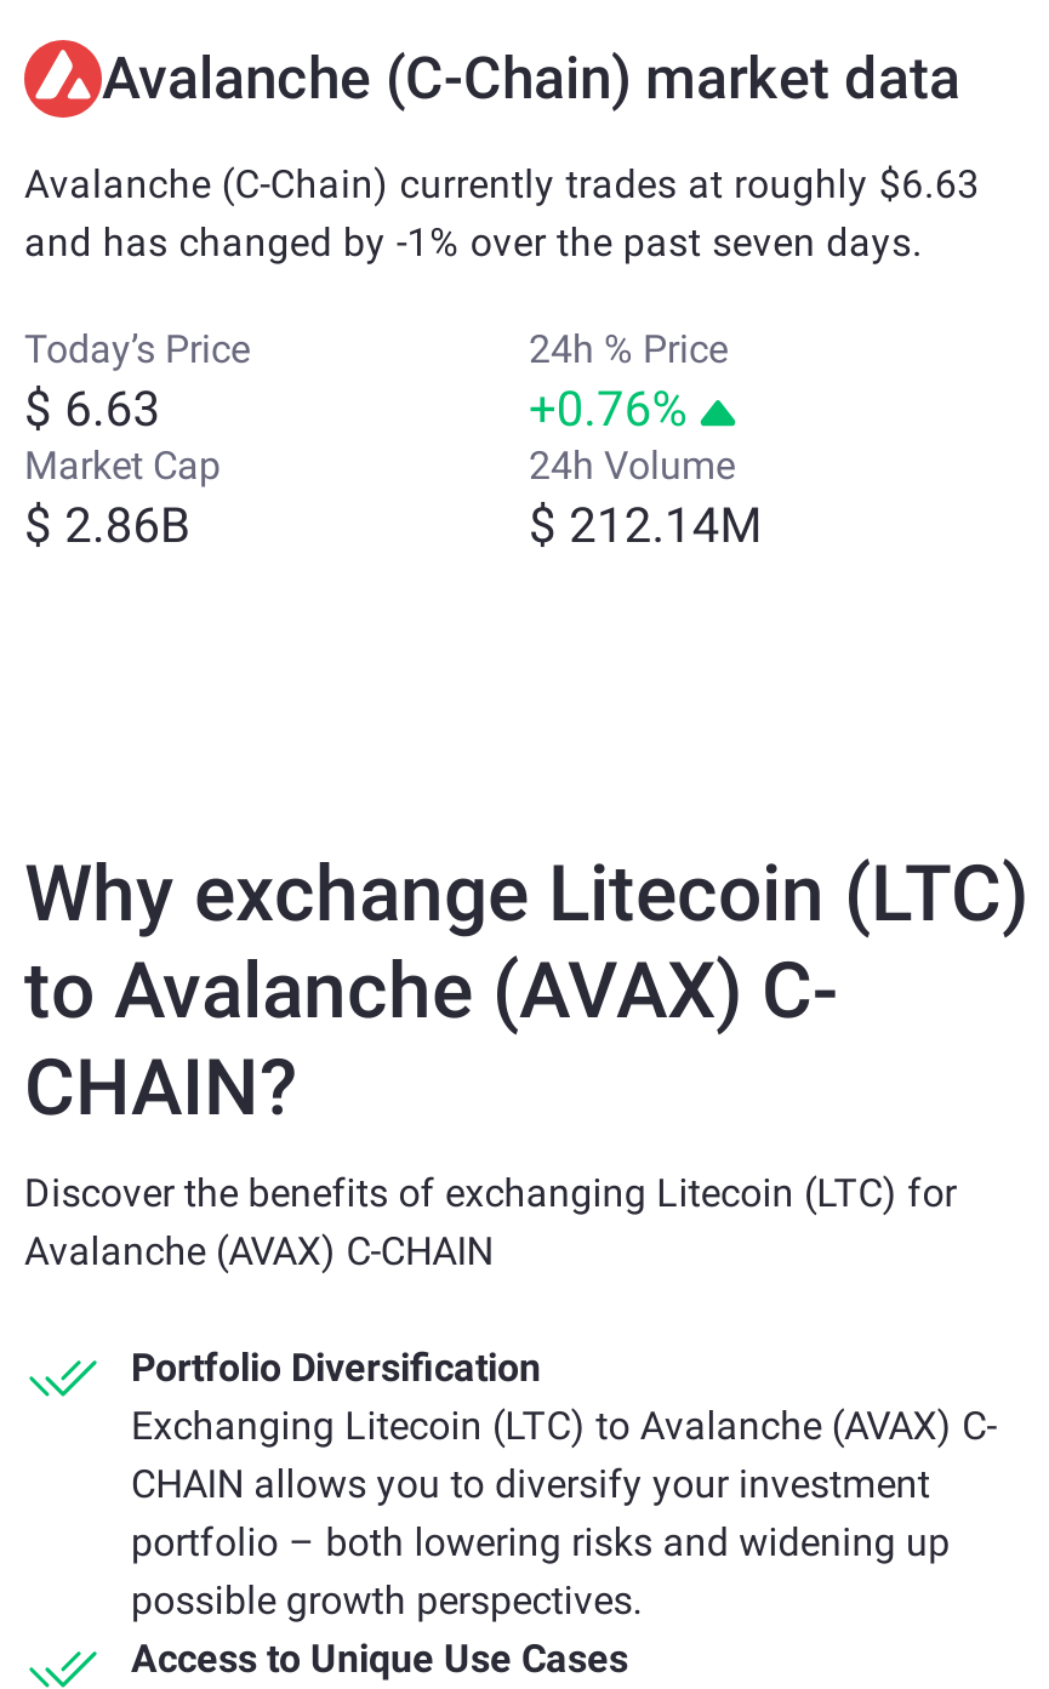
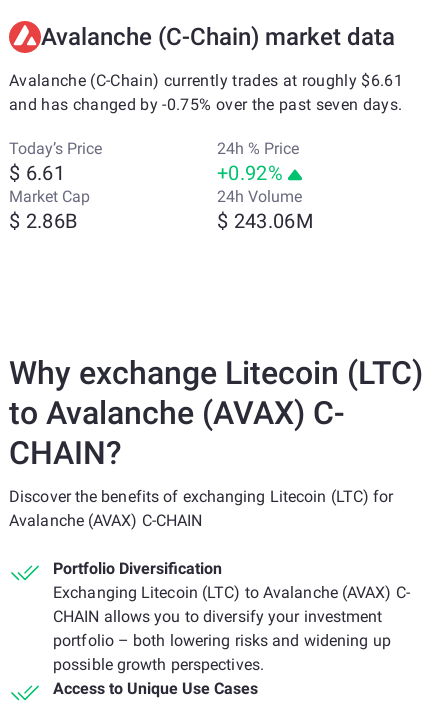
- Avalanche (C-Chain) currently trades at roughly $6.63
+ Avalanche (C-Chain) currently trades at roughly $6.61

- and has changed by -1% over the past seven days.
+ and has changed by -0.75% over the past seven days.

- $ 6.63
+ $ 6.61

- +0.76%
+ +0.92%

- $ 212.14M
+ $ 243.06M
